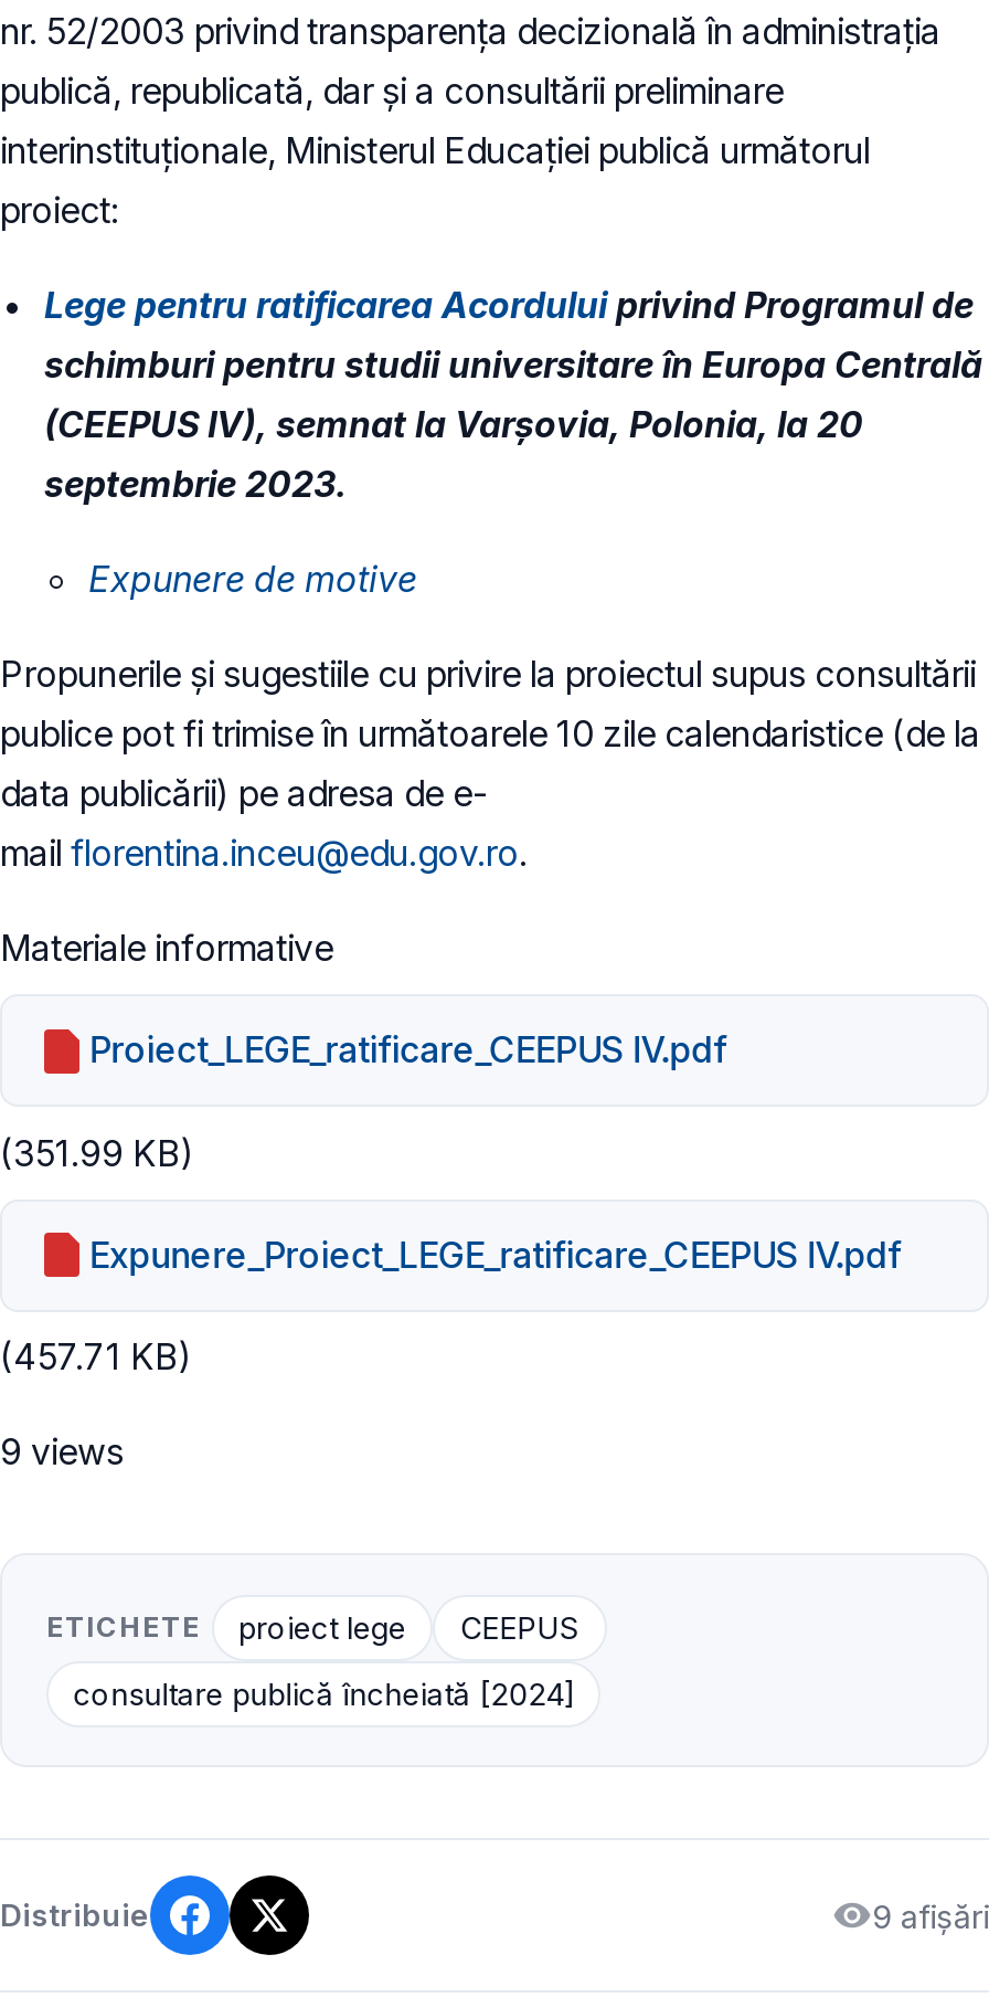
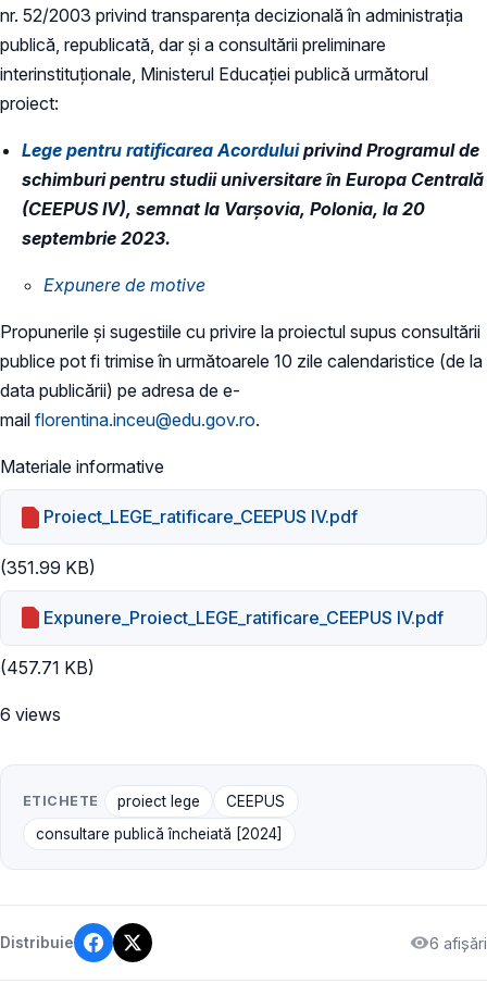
- 9 views
+ 6 views

- 9 afișări
+ 6 afișări
